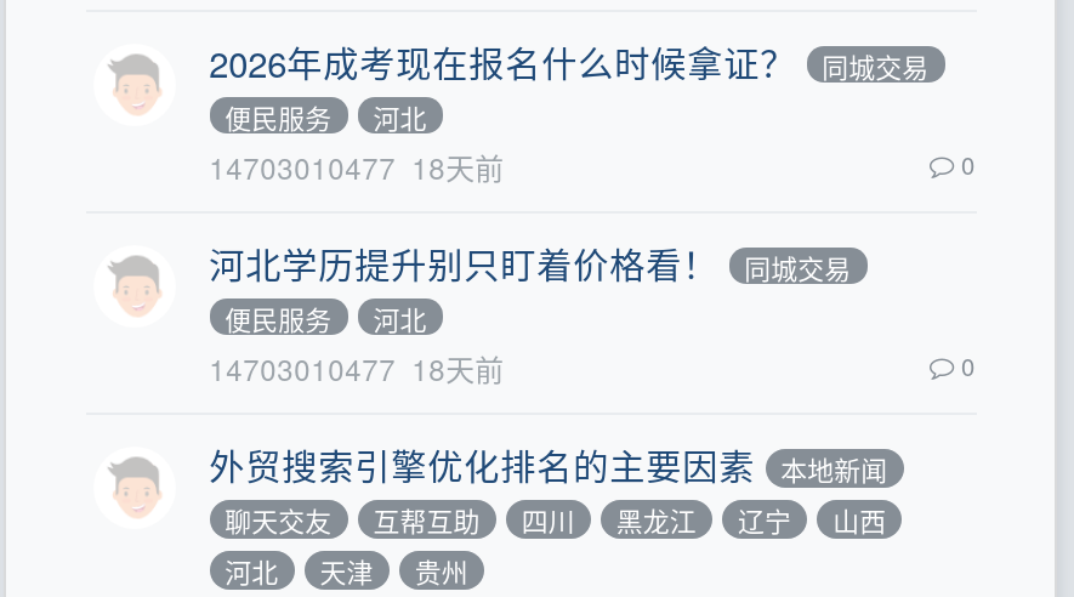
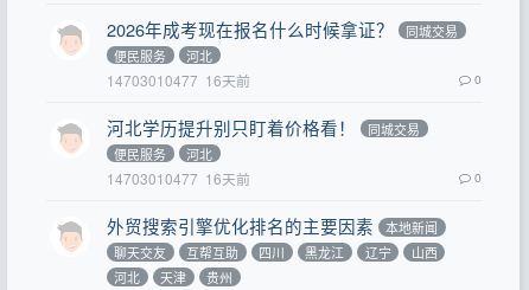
- 14703010477 18天前
+ 14703010477 16天前

- 14703010477 18天前
+ 14703010477 16天前
